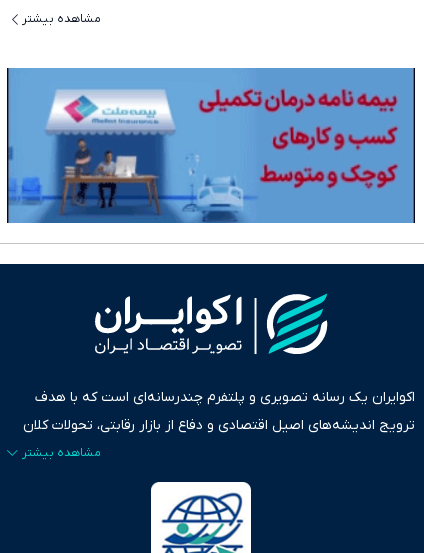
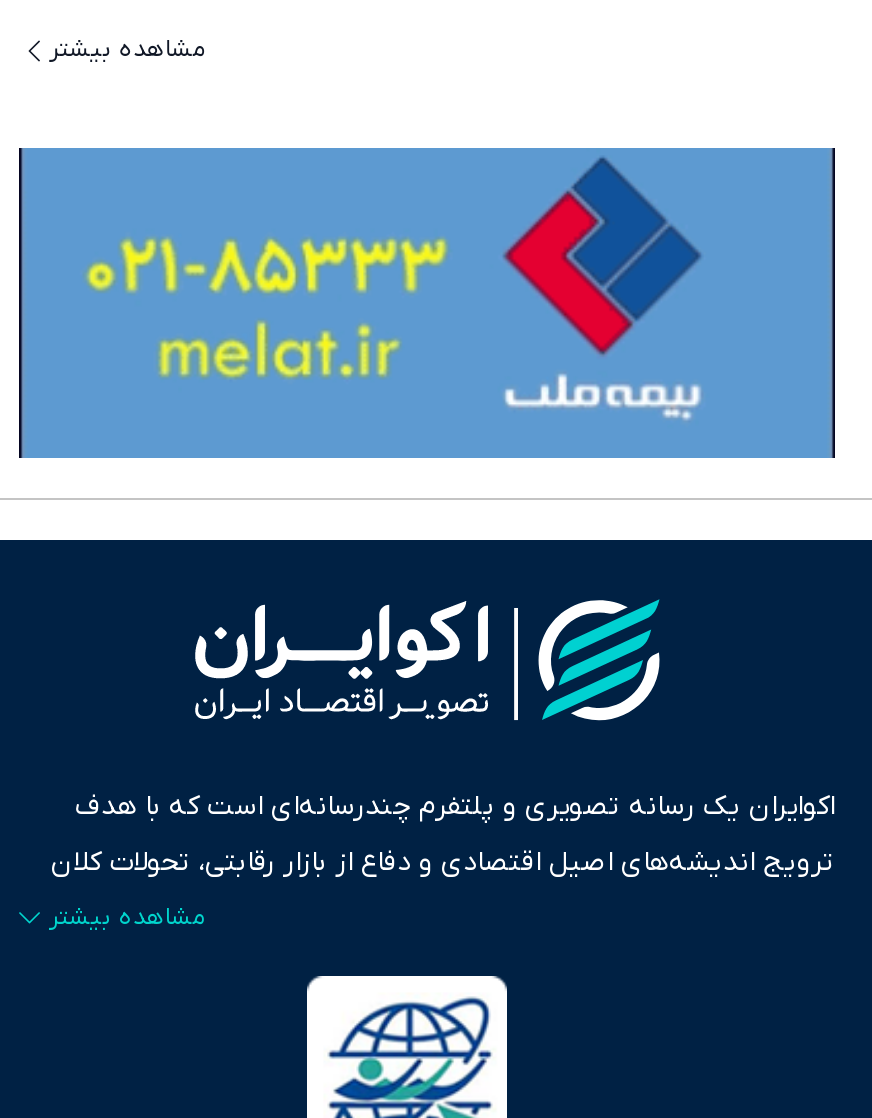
- [image]
+ [image]
